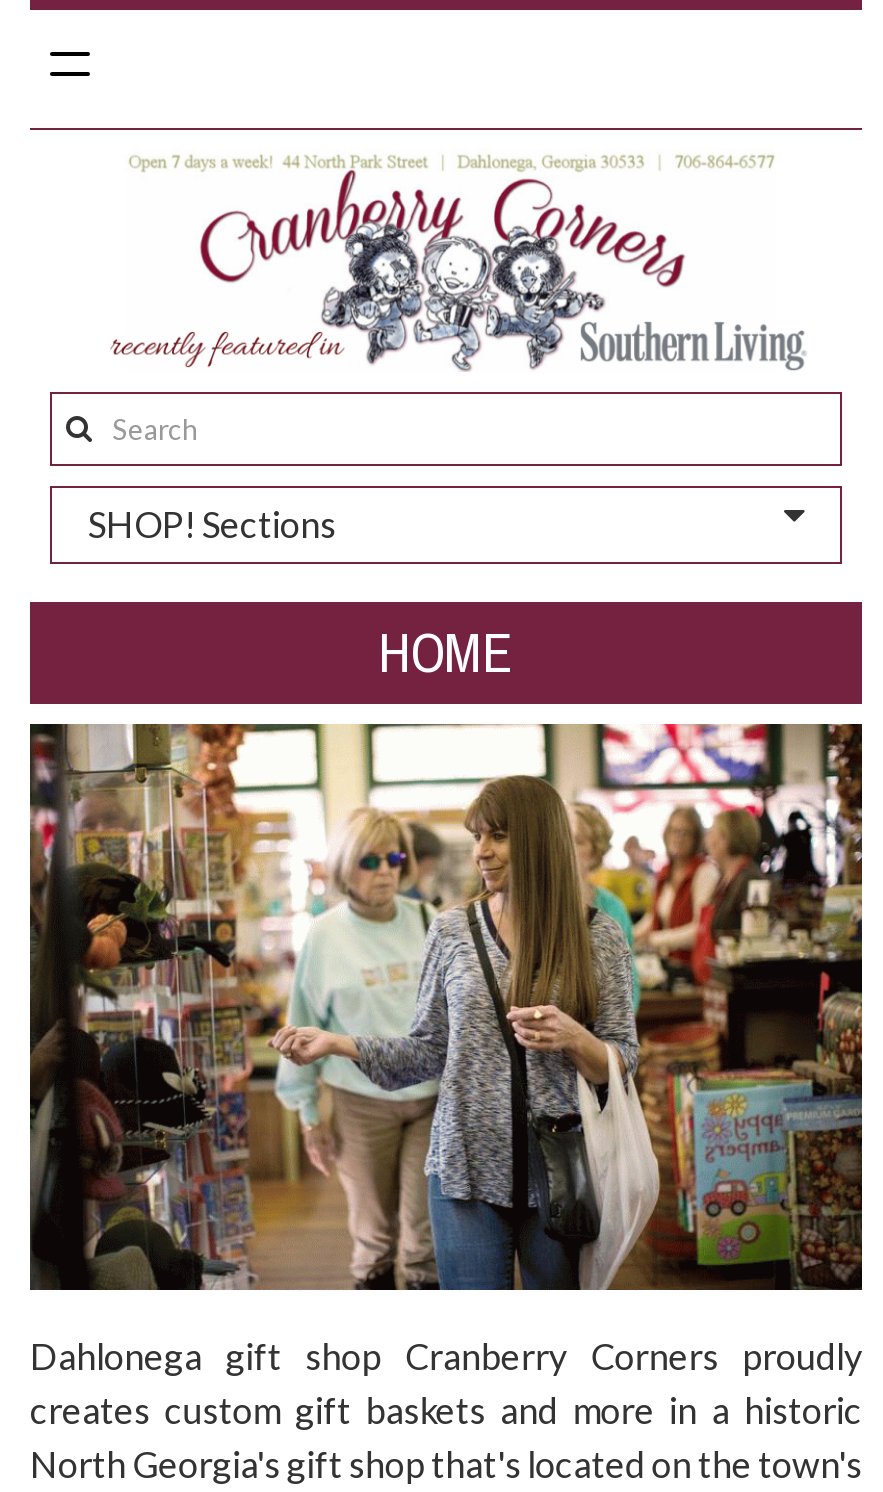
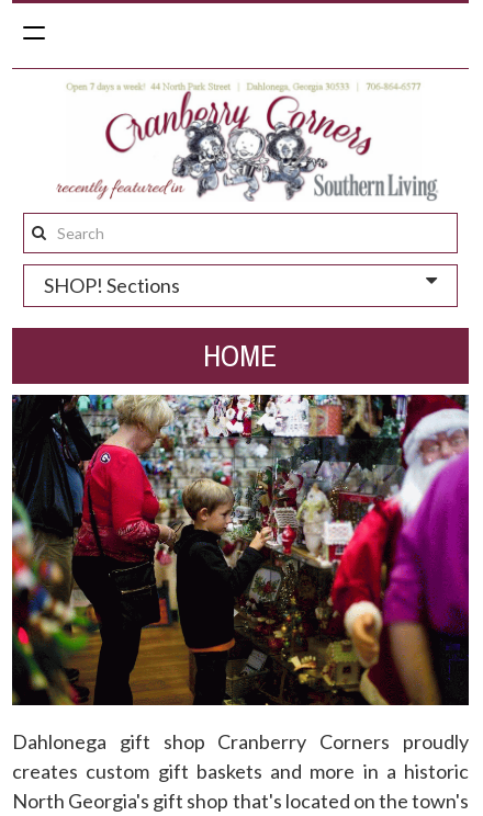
- [image]
+ [image]
